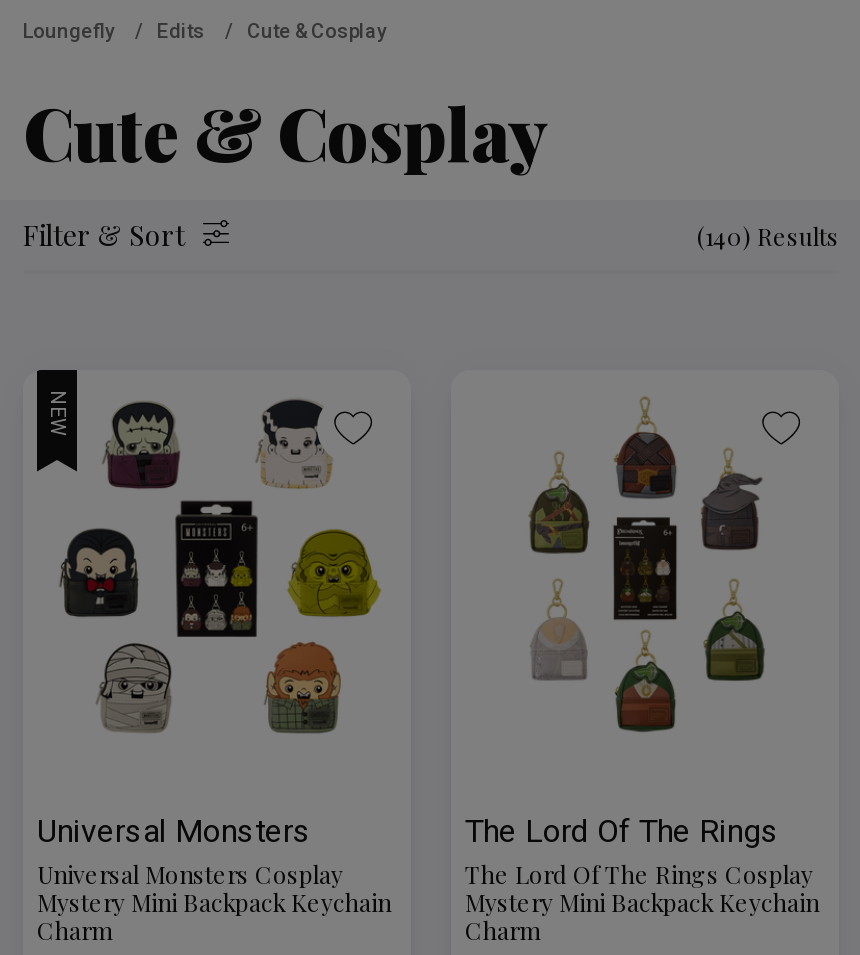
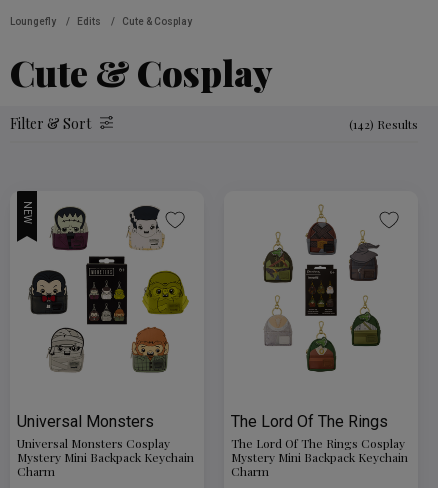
- (140) Results
+ (142) Results
